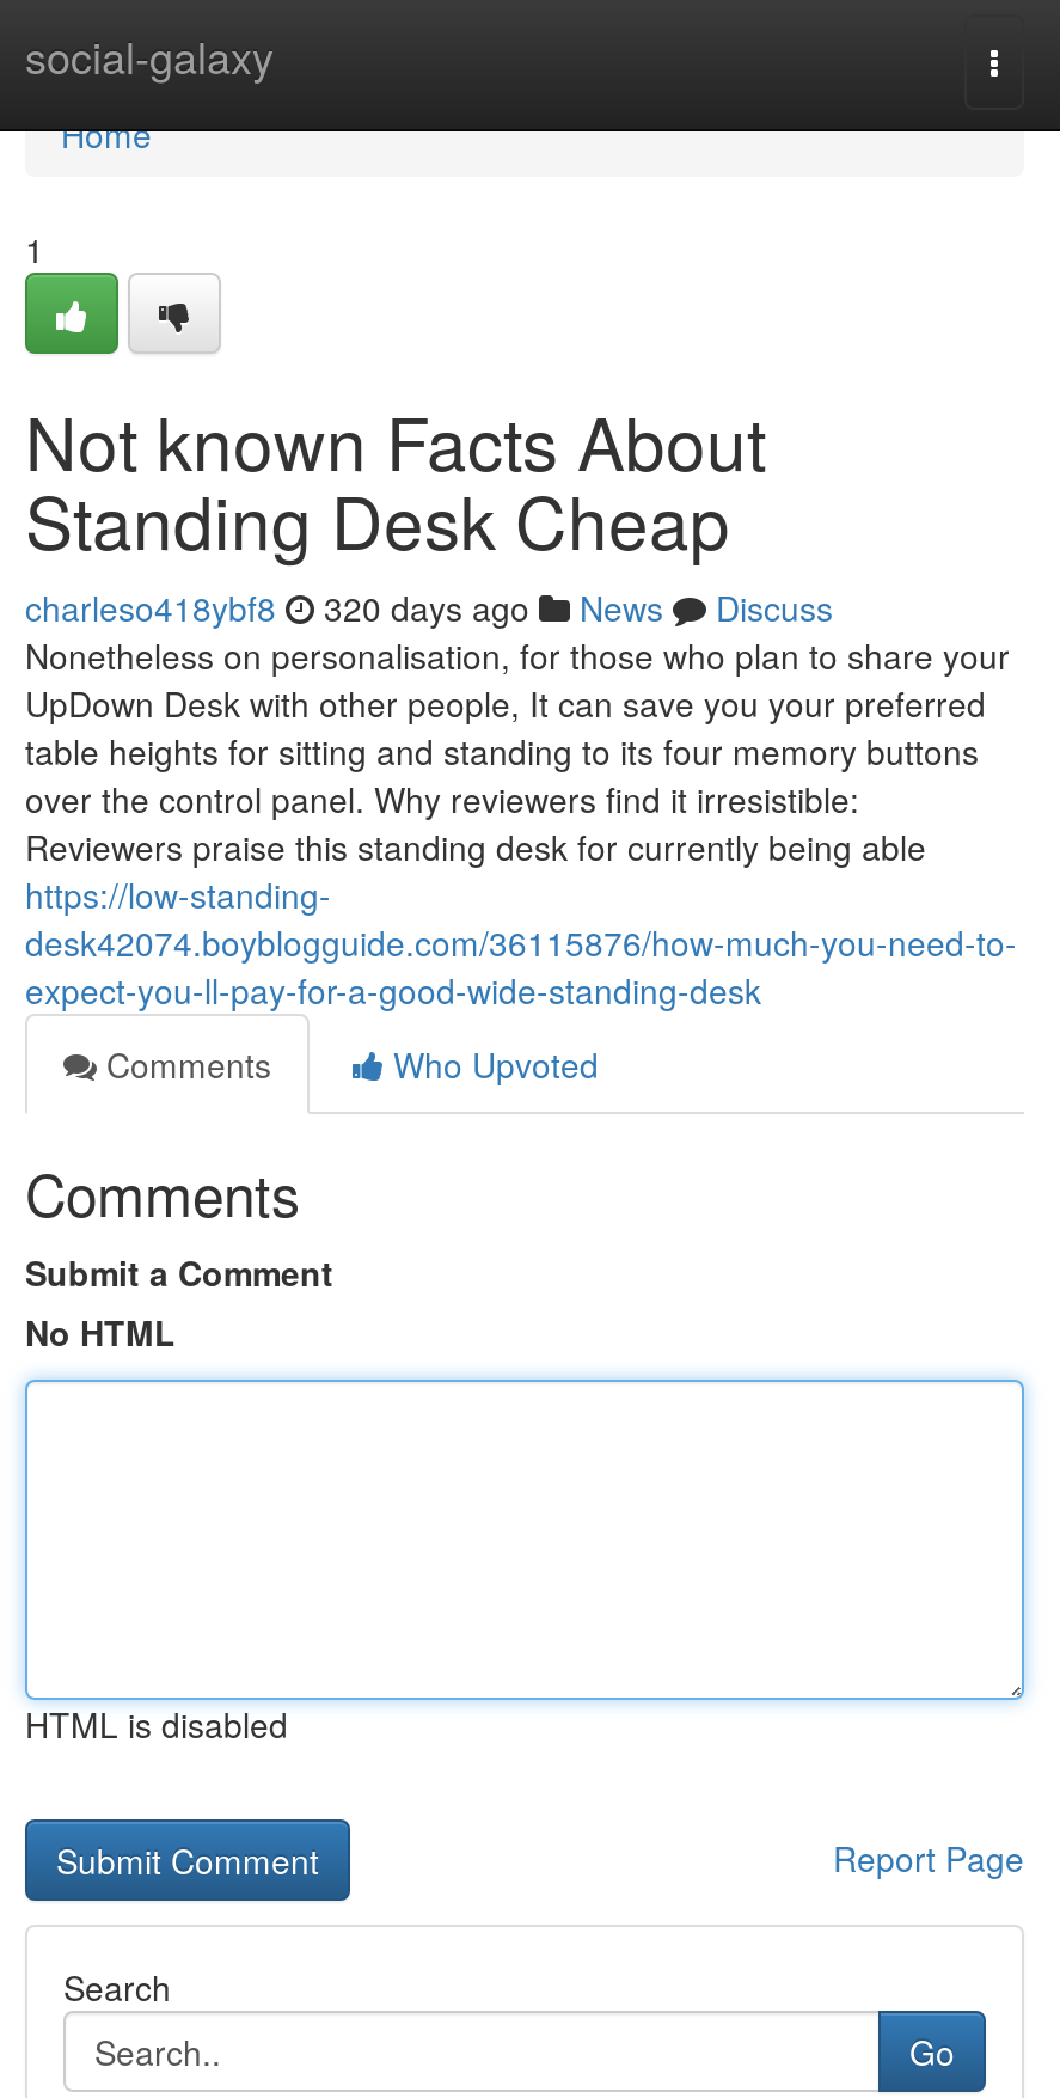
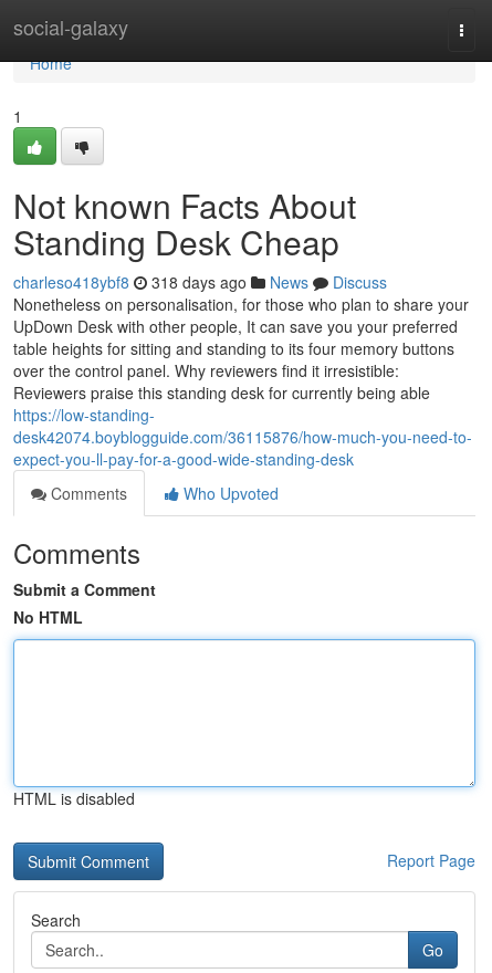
- charleso418ybf8 320 days ago News Discuss
+ charleso418ybf8 318 days ago News Discuss
